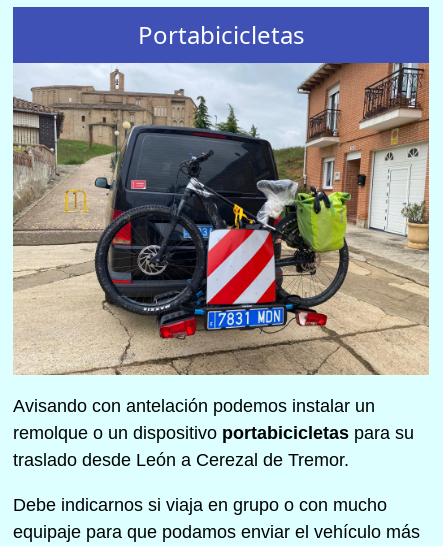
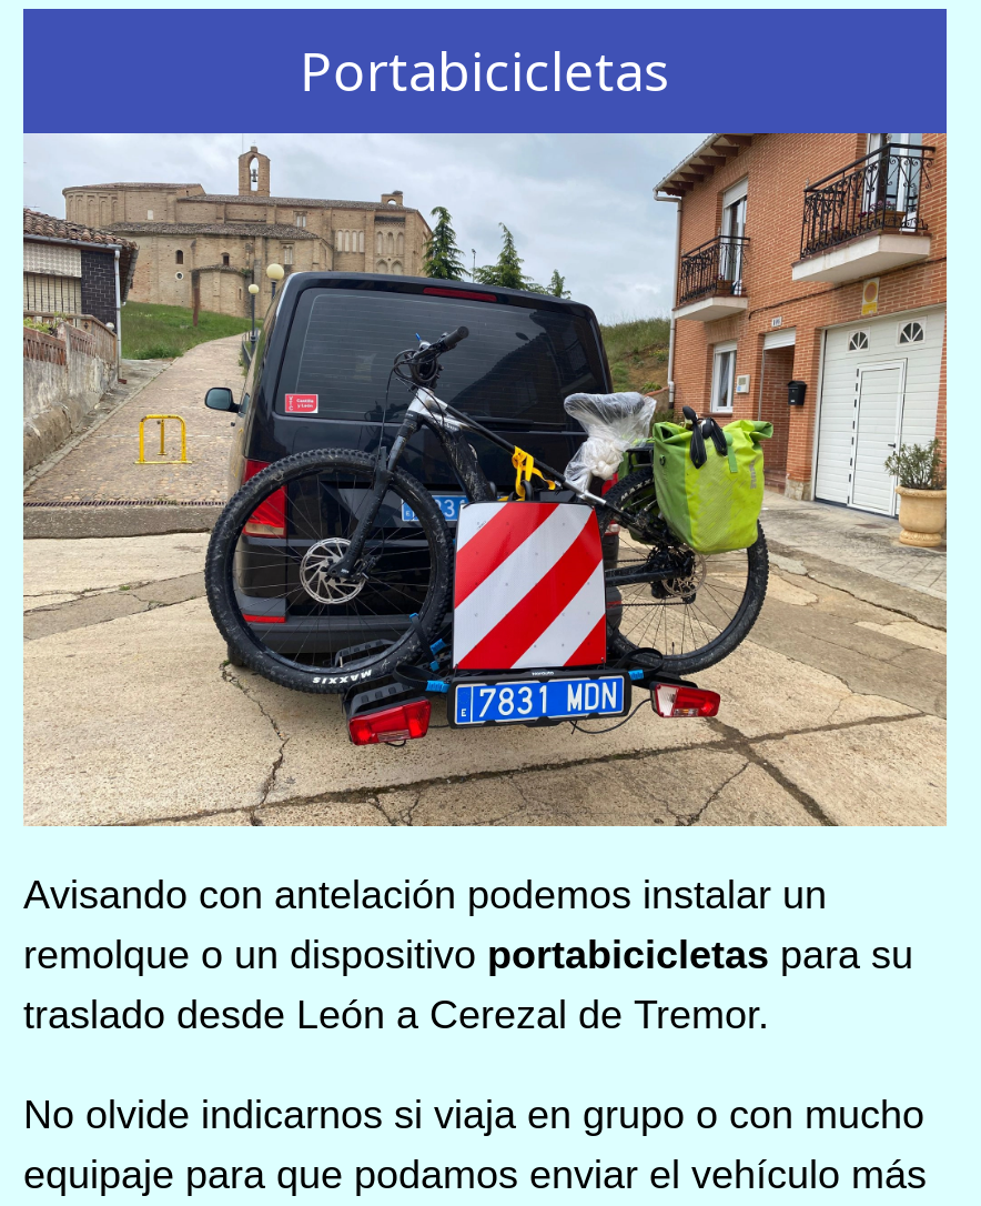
- Debe indicarnos si viaja en grupo o con mucho
+ No olvide indicarnos si viaja en grupo o con mucho
